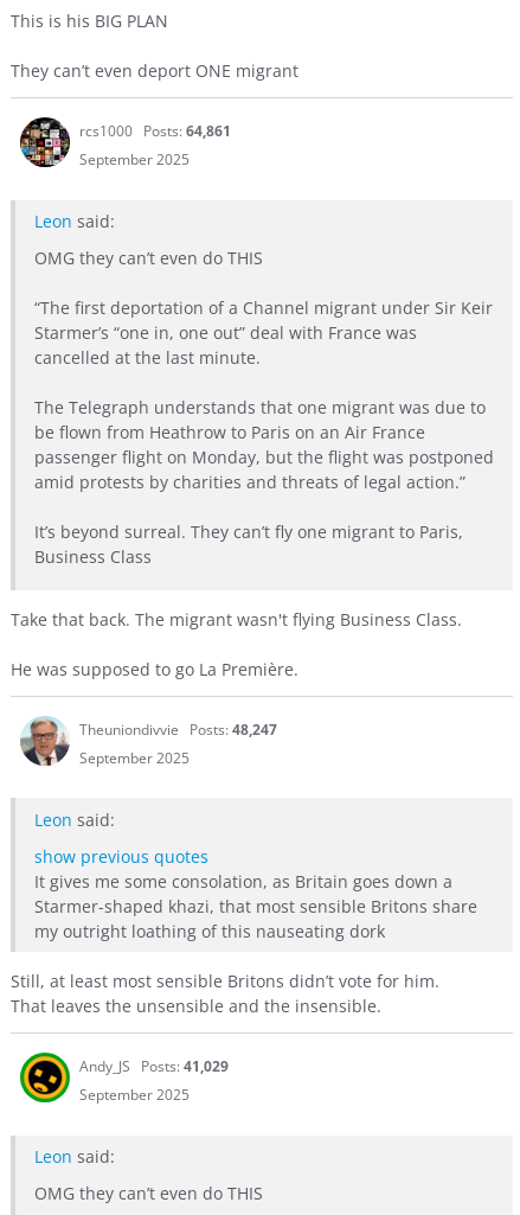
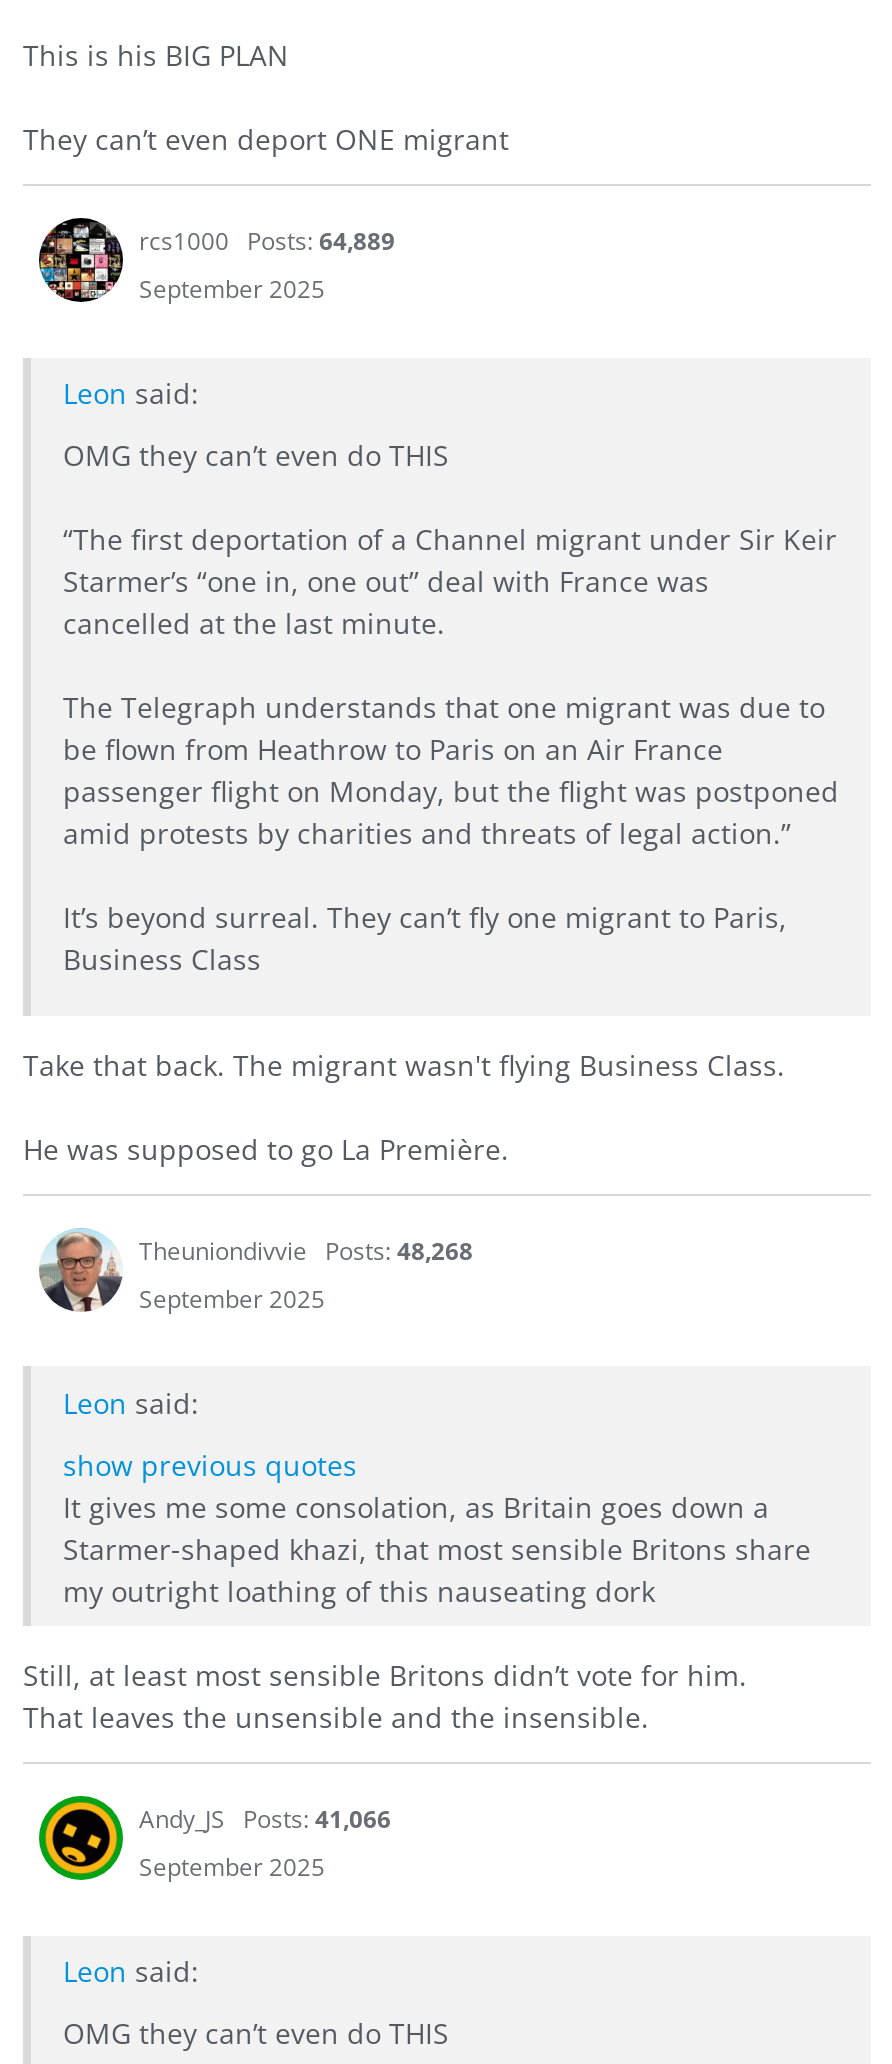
- rcs1000 Posts: 64,861
+ rcs1000 Posts: 64,889

- Theuniondivvie Posts: 48,247
+ Theuniondivvie Posts: 48,268

- Andy_JS Posts: 41,029
+ Andy_JS Posts: 41,066
